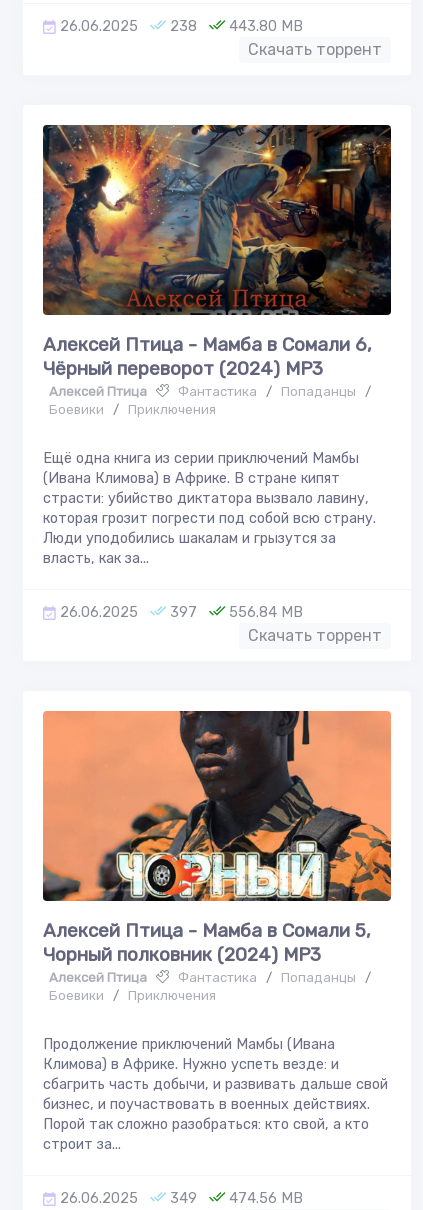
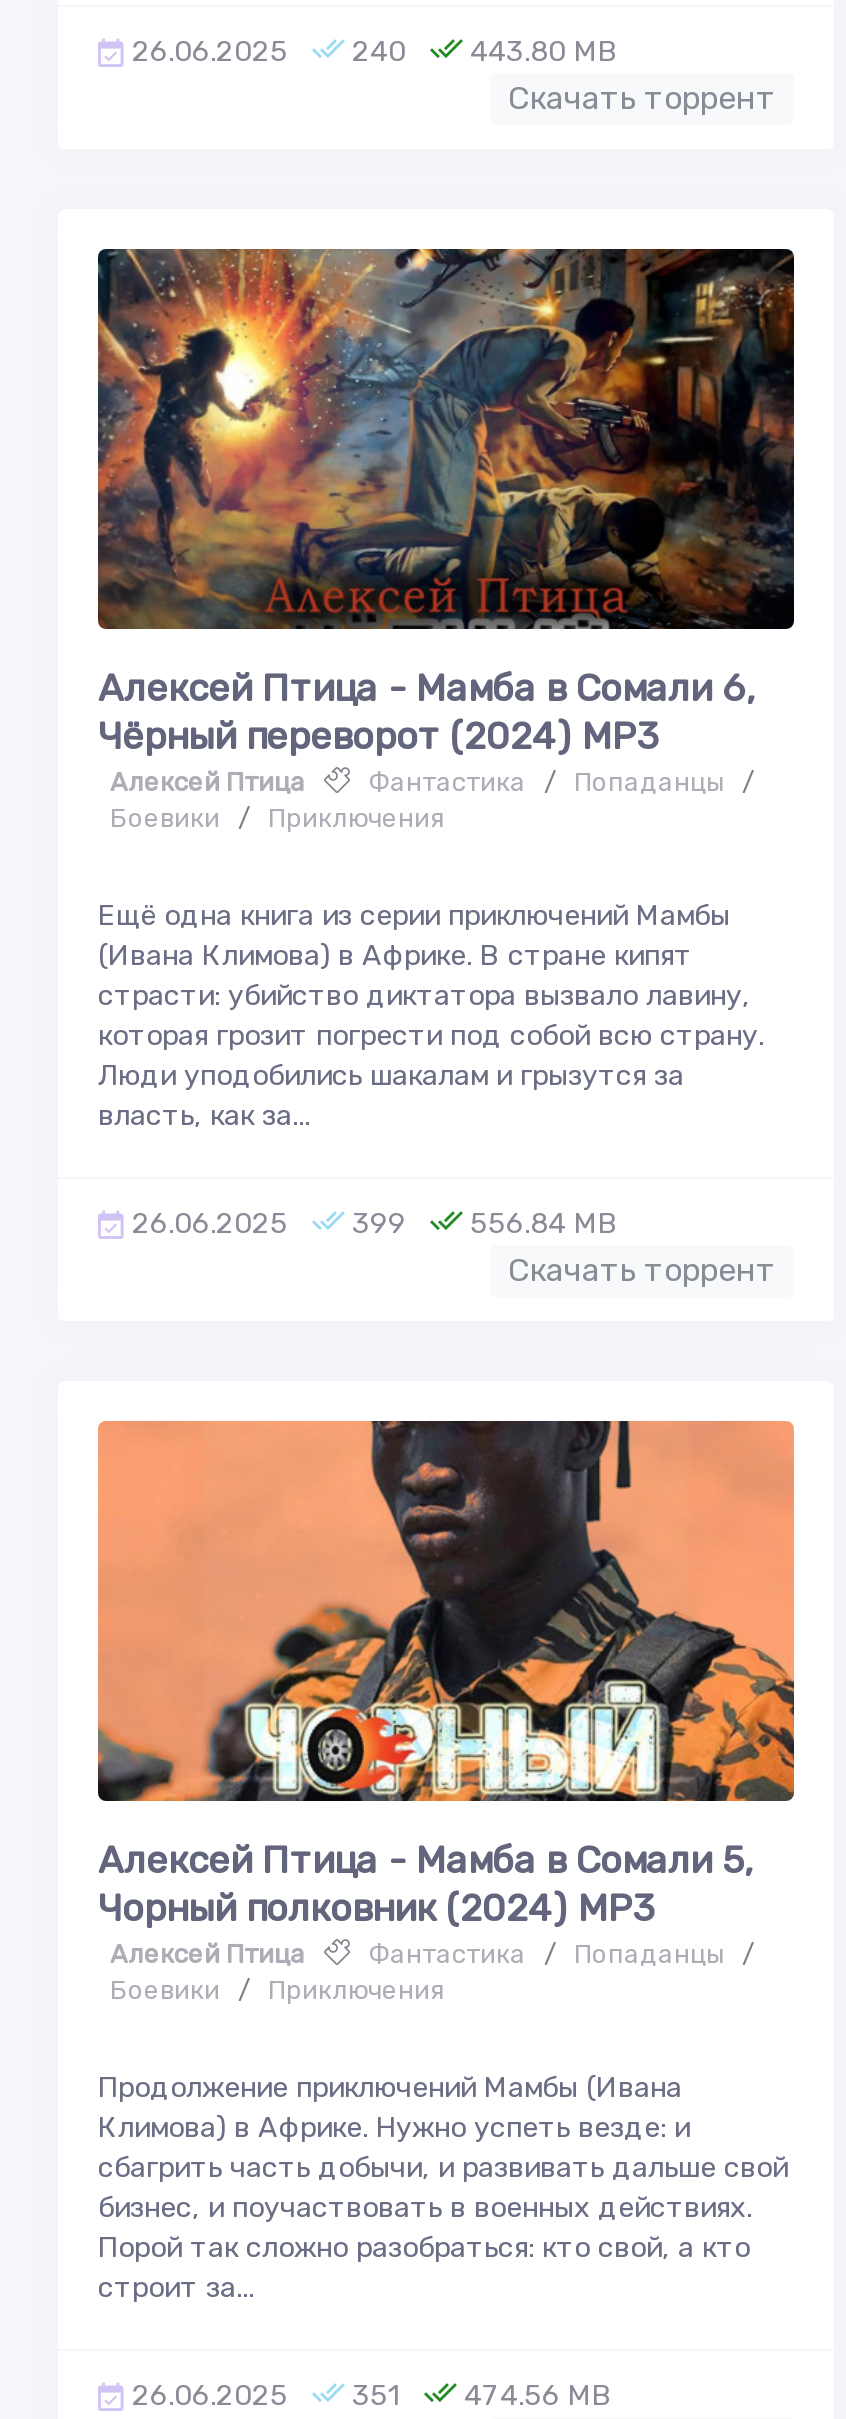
- 26.06.2025 238 443.80 MB
+ 26.06.2025 240 443.80 MB

- 26.06.2025 397 556.84 MB
+ 26.06.2025 399 556.84 MB

- 26.06.2025 349 474.56 MB
+ 26.06.2025 351 474.56 MB
